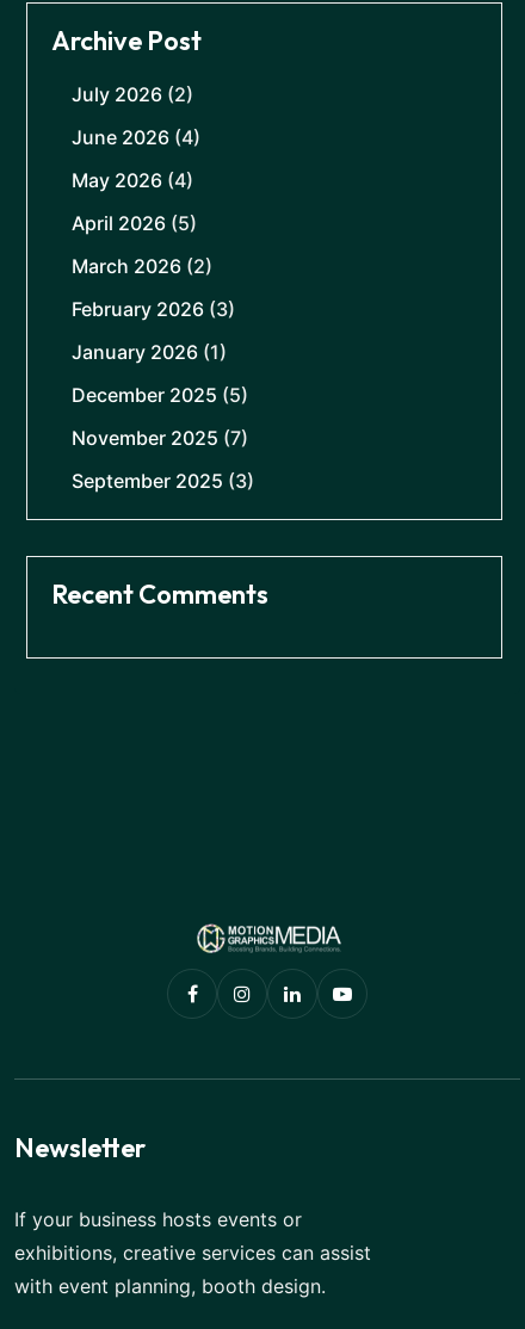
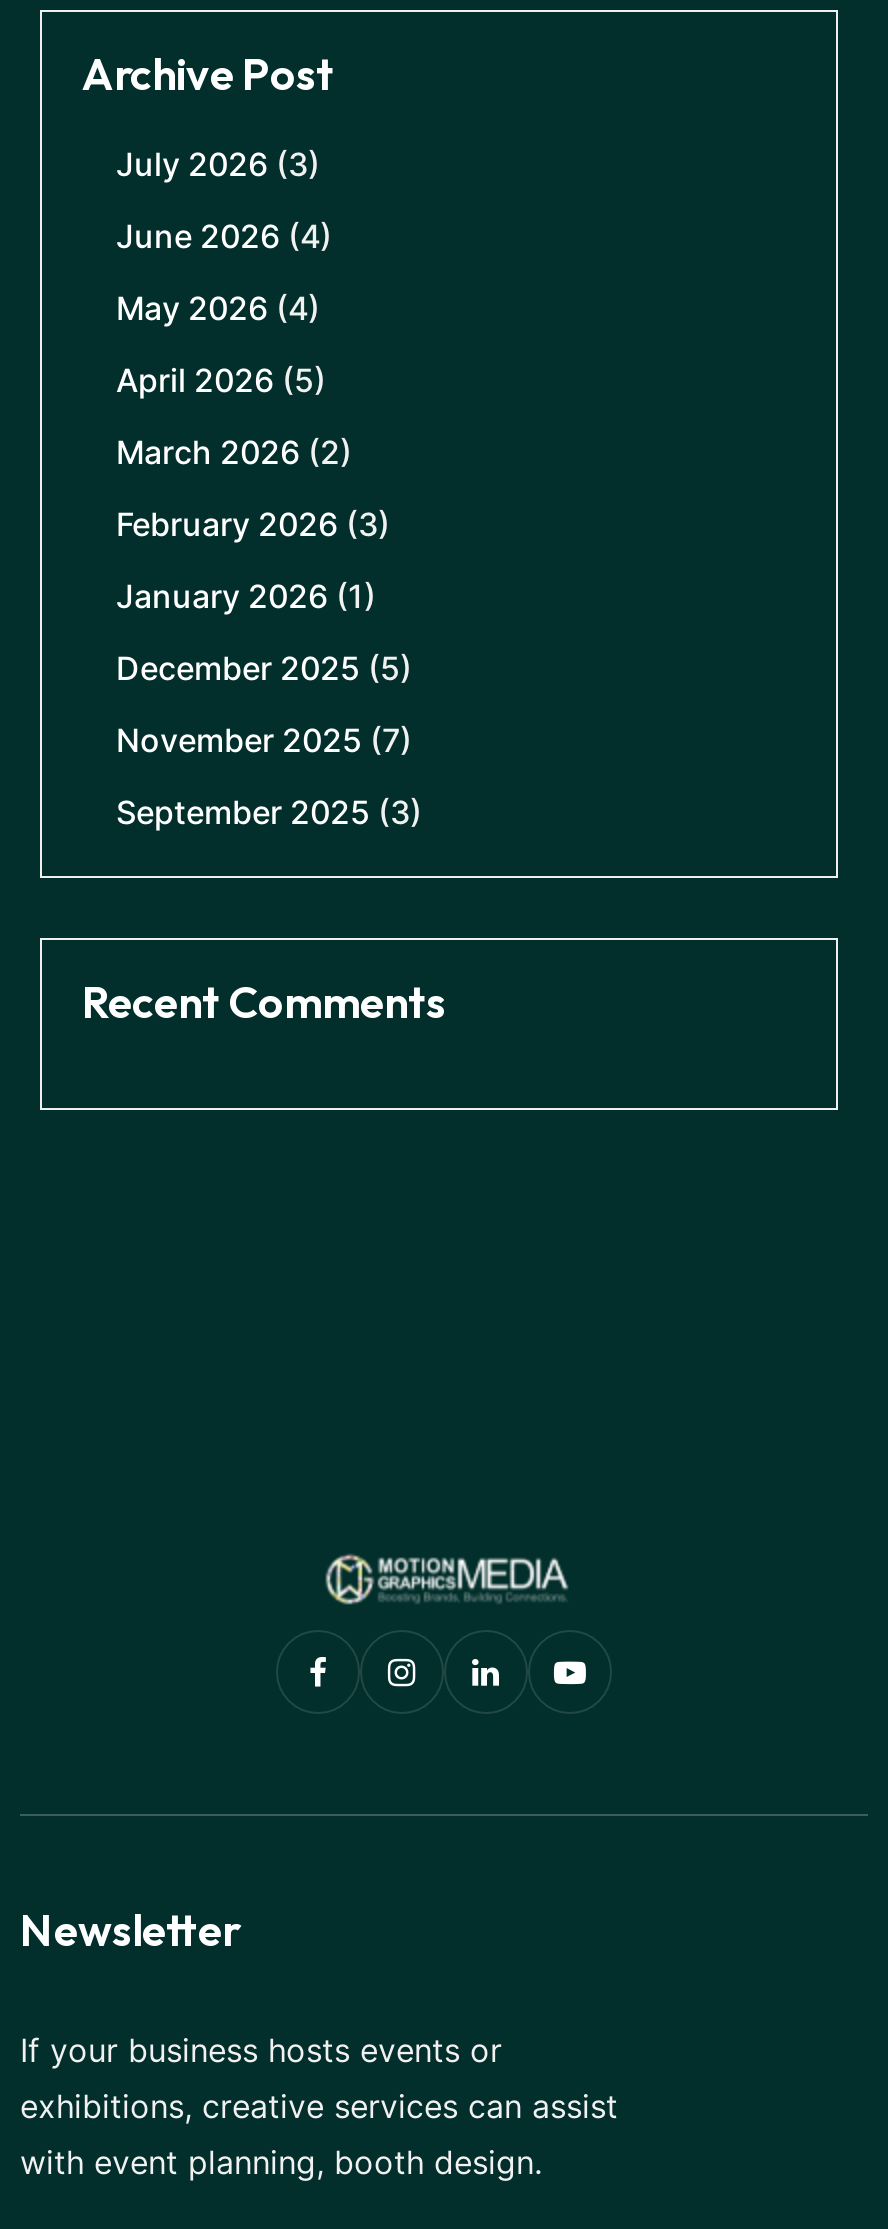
- July 2026 (2)
+ July 2026 (3)
